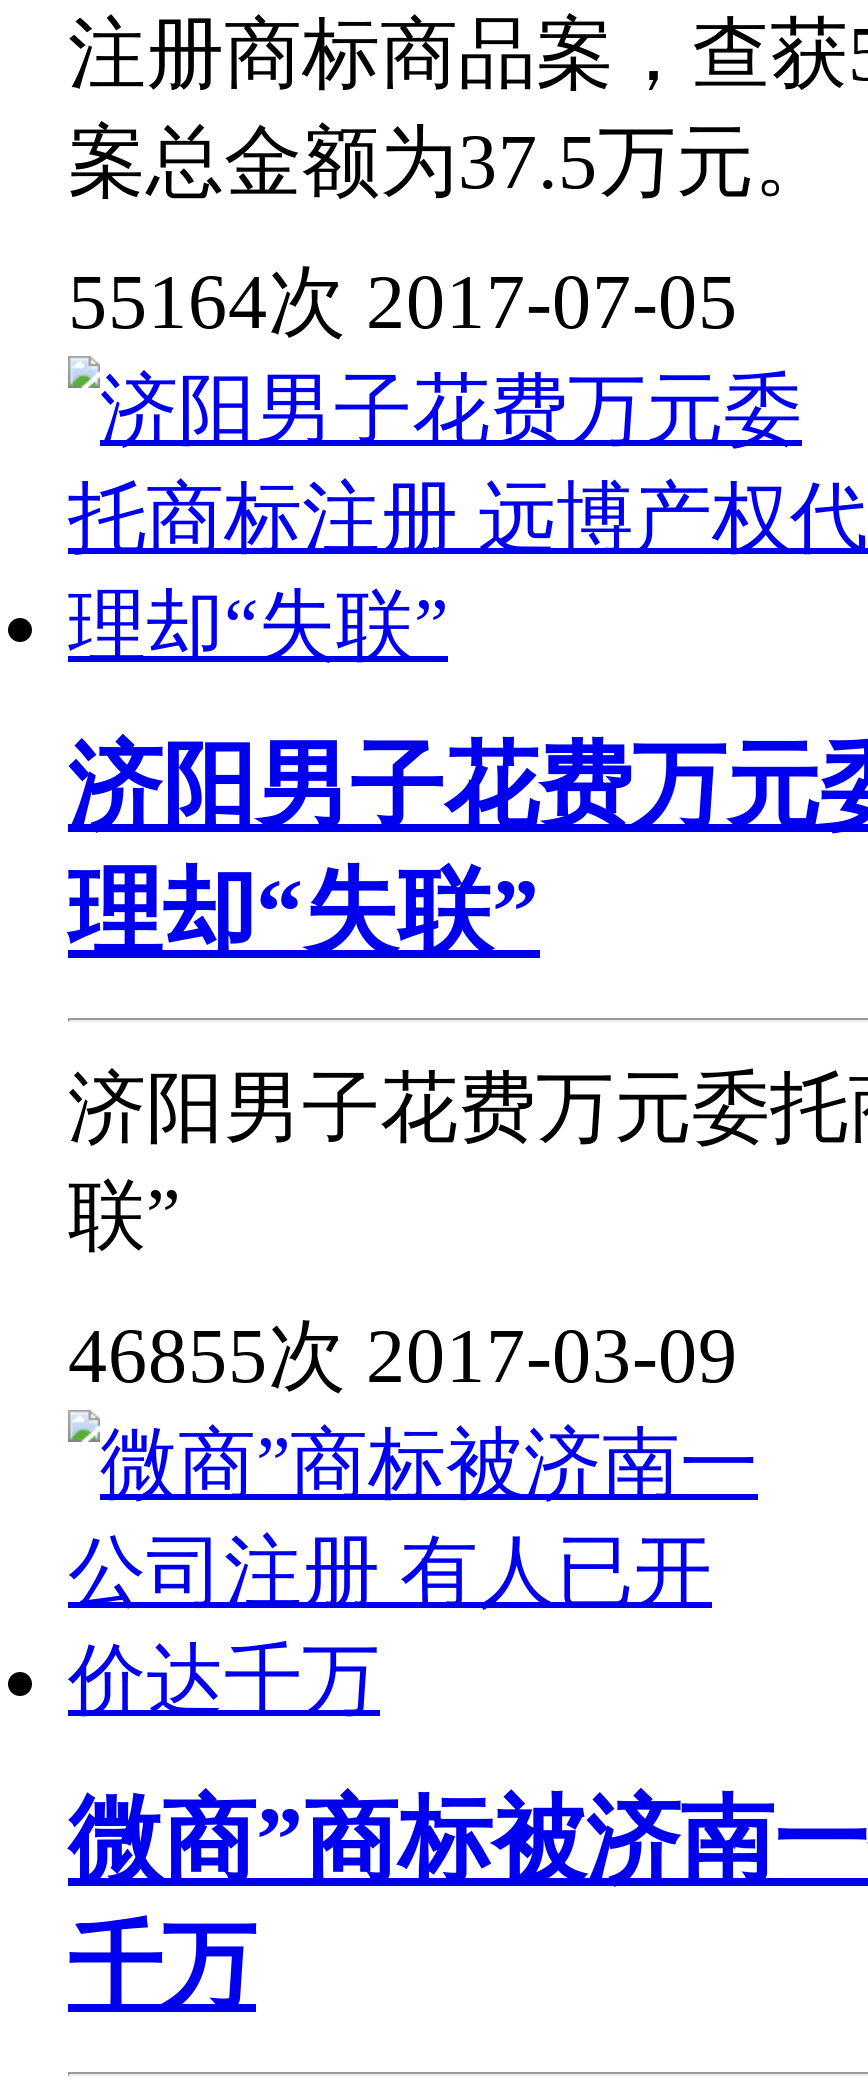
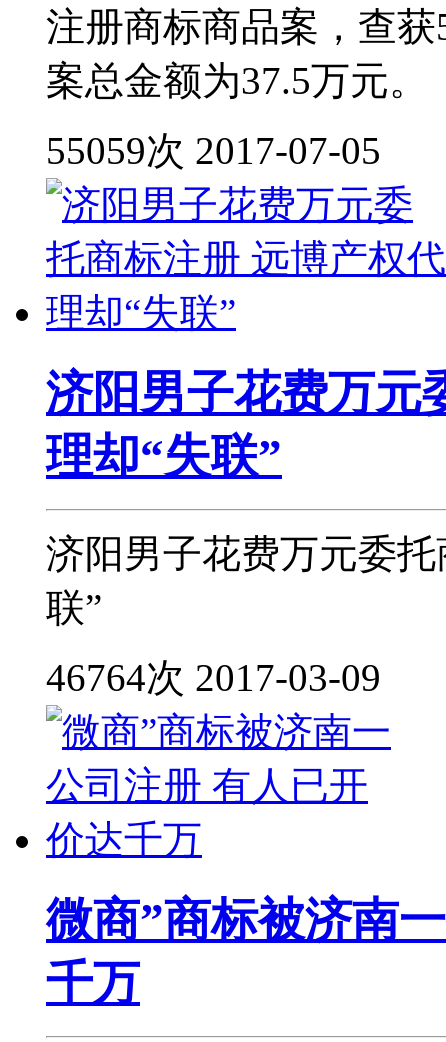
- 55164次 2017-07-05
+ 55059次 2017-07-05

- 46855次 2017-03-09
+ 46764次 2017-03-09
